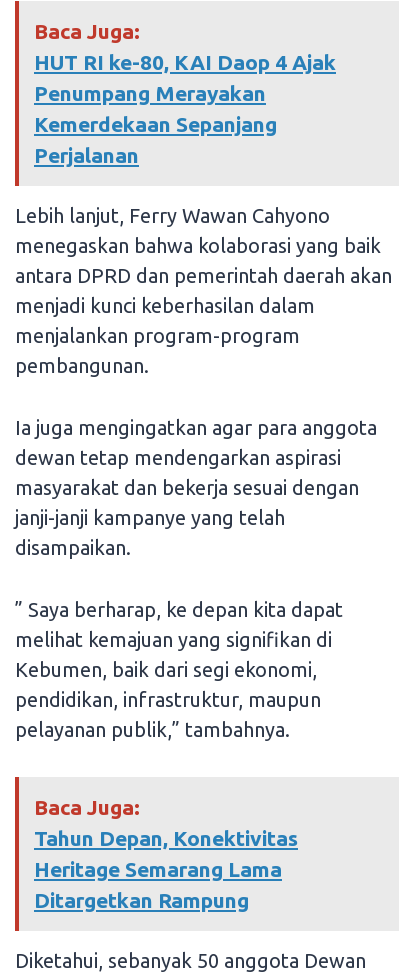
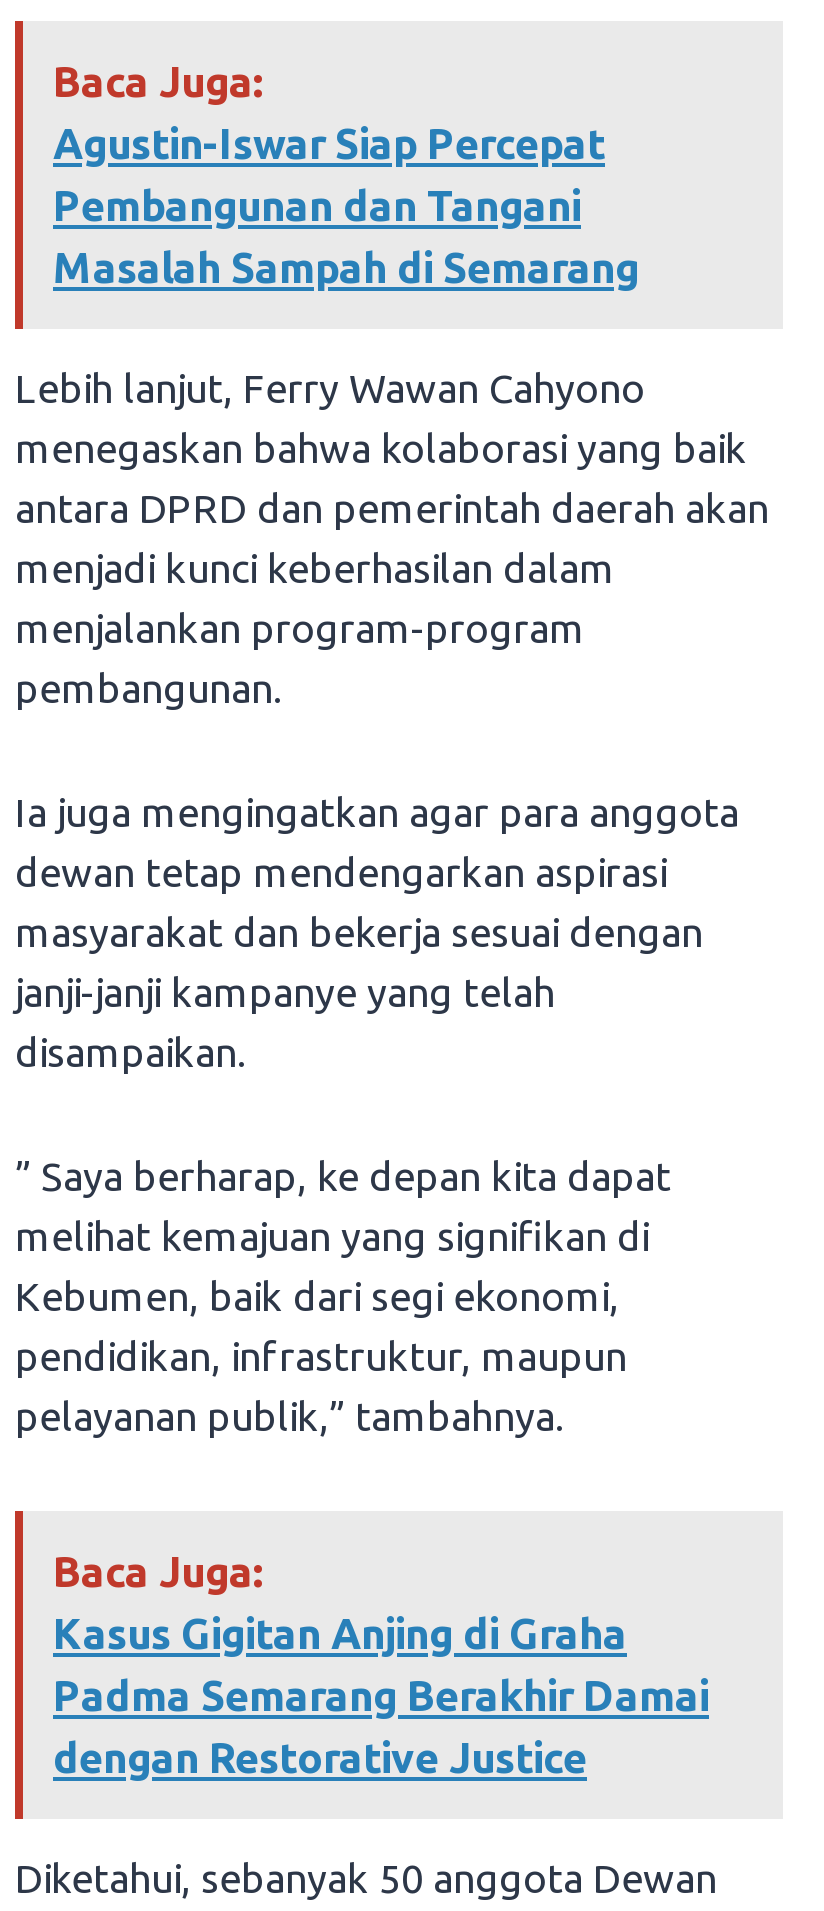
- HUT RI ke-80, KAI Daop 4 Ajak
- Penumpang Merayakan
- Kemerdekaan Sepanjang
- Perjalanan
+ Agustin-Iswar Siap Percepat
+ Pembangunan dan Tangani
+ Masalah Sampah di Semarang

- Tahun Depan, Konektivitas
- Heritage Semarang Lama
- Ditargetkan Rampung
+ Kasus Gigitan Anjing di Graha
+ Padma Semarang Berakhir Damai
+ dengan Restorative Justice
